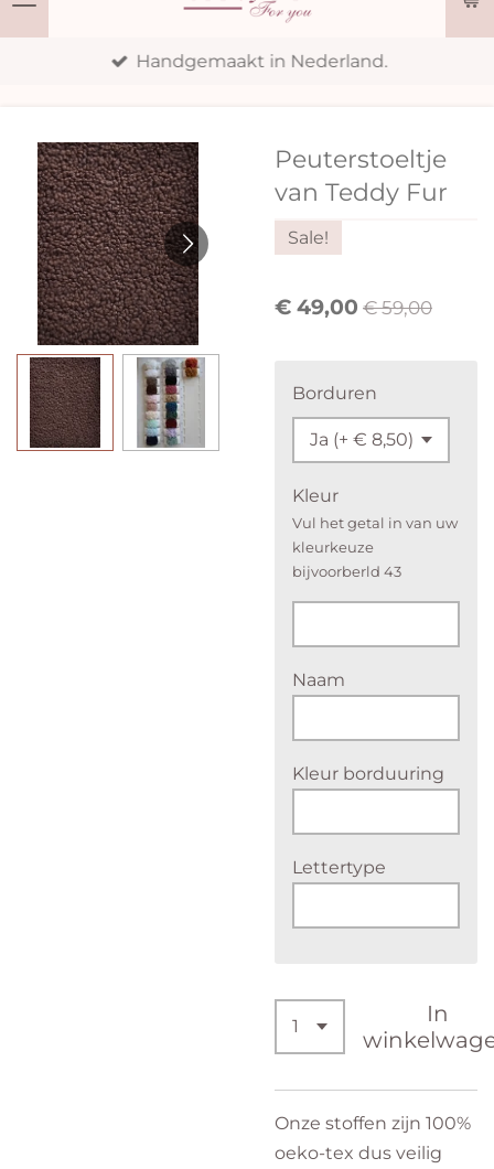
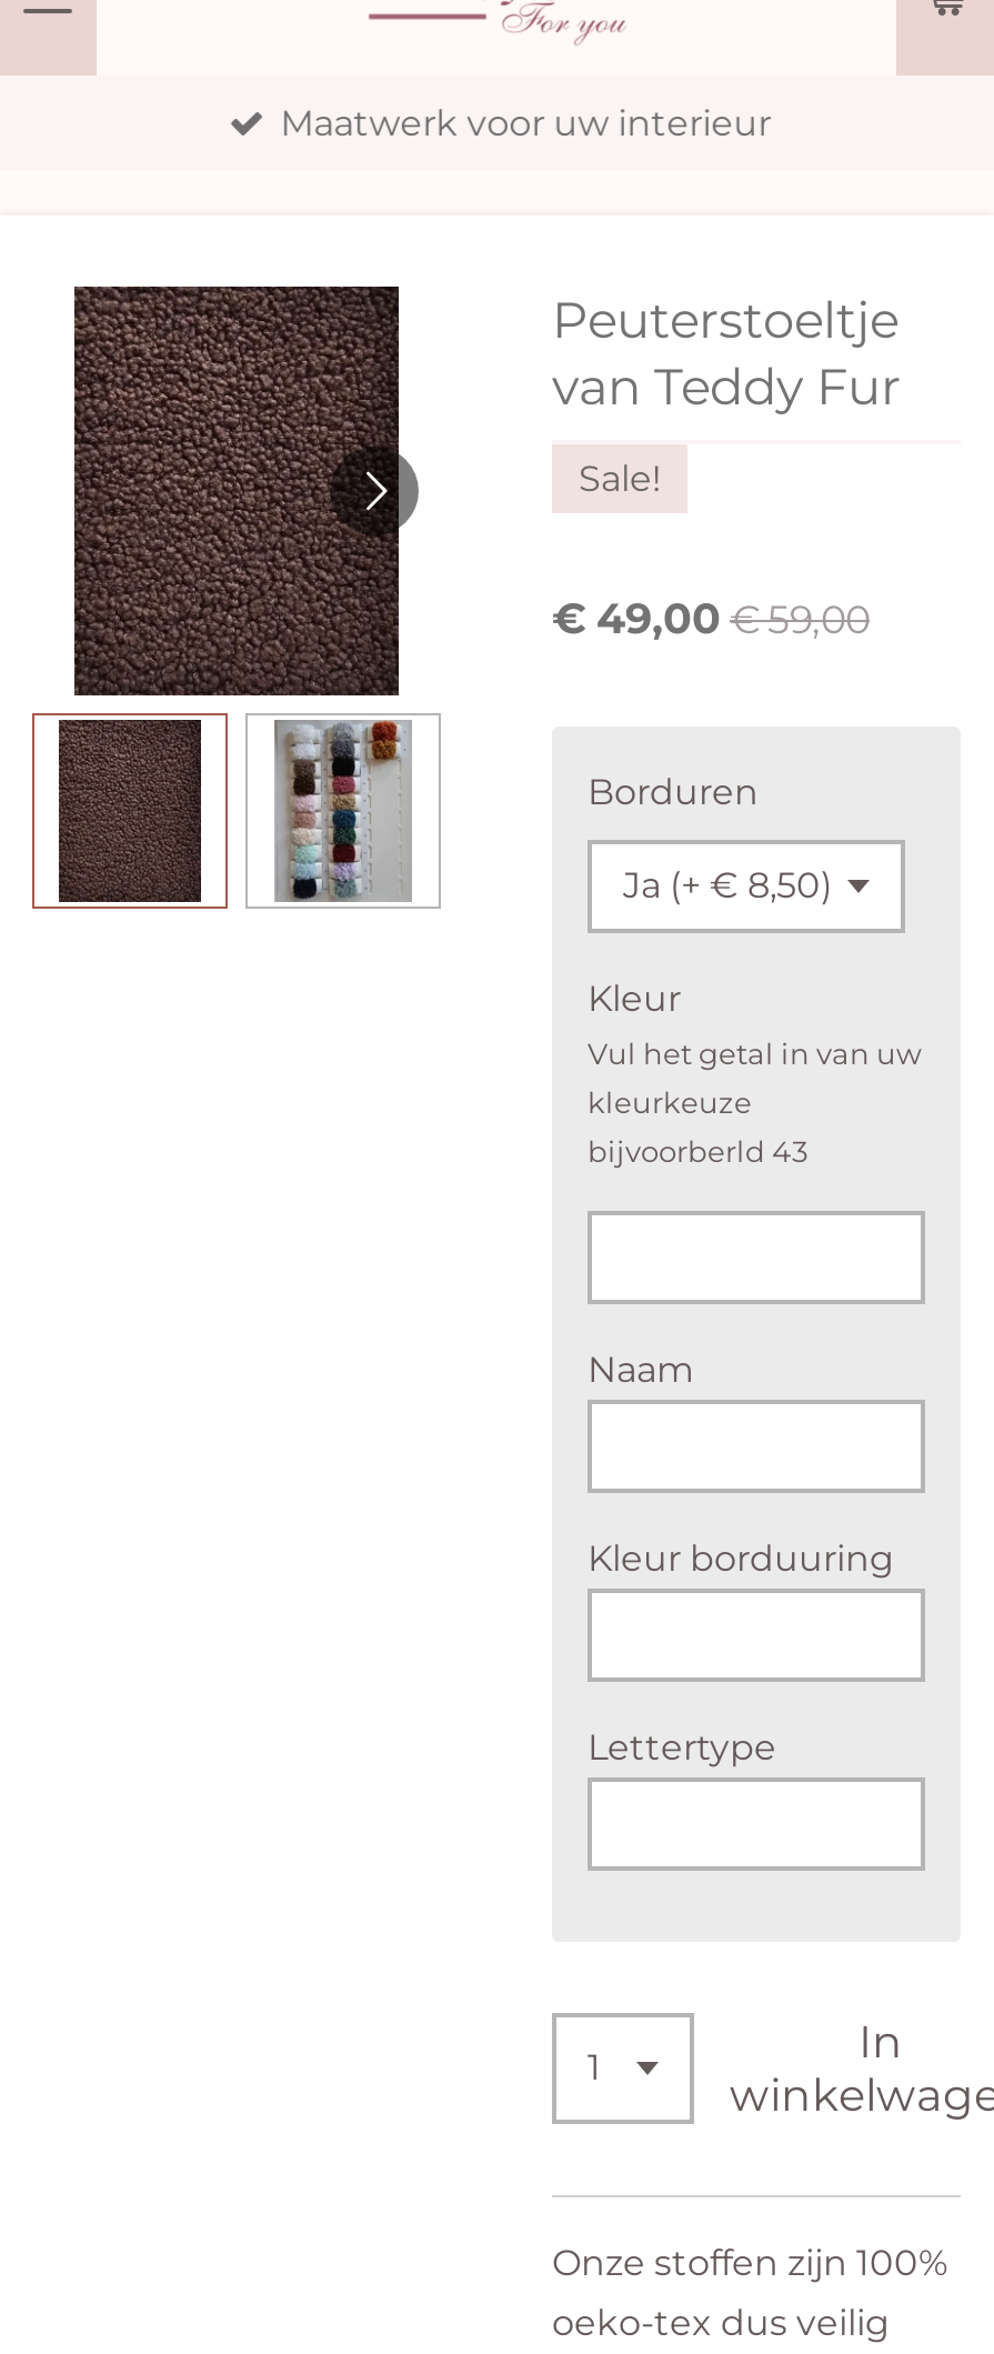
- Handgemaakt in Nederland.
+ Maatwerk voor uw interieur
